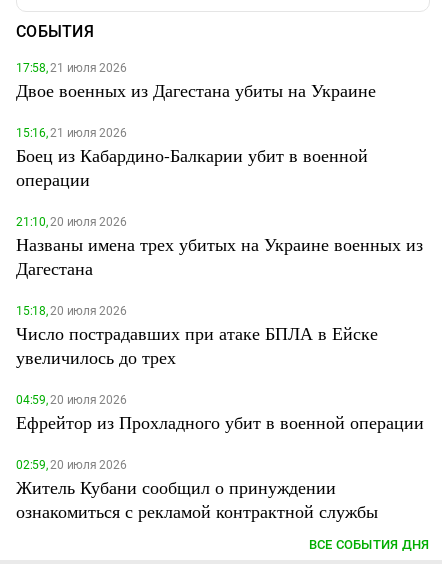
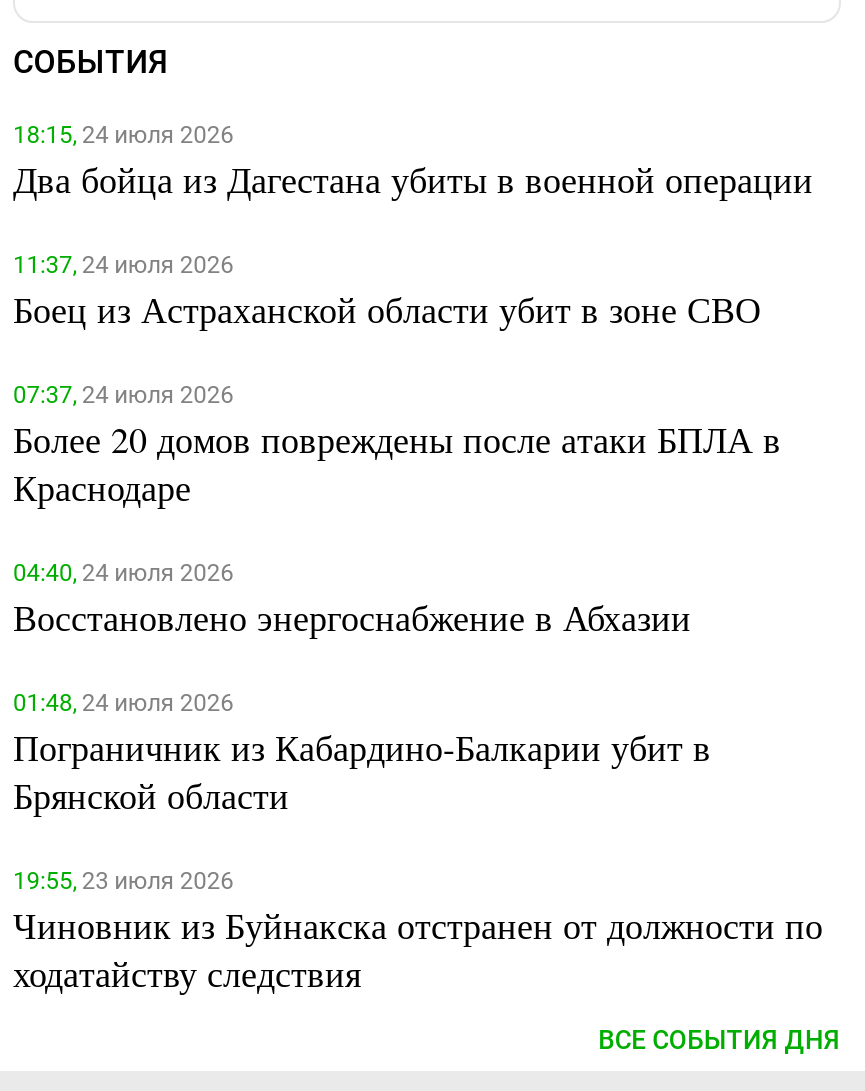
- 17:58, 21 июля 2026
- Двое военных из Дагестана убиты на Украине
+ 18:15, 24 июля 2026
+ Два бойца из Дагестана убиты в военной операции

- 15:16, 21 июля 2026
- Боец из Кабардино-Балкарии убит в военной
- операции
+ 11:37, 24 июля 2026
+ Боец из Астраханской области убит в зоне СВО

- 21:10, 20 июля 2026
- Названы имена трех убитых на Украине военных из
- Дагестана
+ 07:37, 24 июля 2026
+ Более 20 домов повреждены после атаки БПЛА в
+ Краснодаре

- 15:18, 20 июля 2026
- Число пострадавших при атаке БПЛА в Ейске
- увеличилось до трех
+ 04:40, 24 июля 2026
+ Восстановлено энергоснабжение в Абхазии

- 04:59, 20 июля 2026
- Ефрейтор из Прохладного убит в военной операции
+ 01:48, 24 июля 2026
+ Пограничник из Кабардино-Балкарии убит в
+ Брянской области

- 02:59, 20 июля 2026
- Житель Кубани сообщил о принуждении
- ознакомиться с рекламой контрактной службы
+ 19:55, 23 июля 2026
+ Чиновник из Буйнакска отстранен от должности по
+ ходатайству следствия
